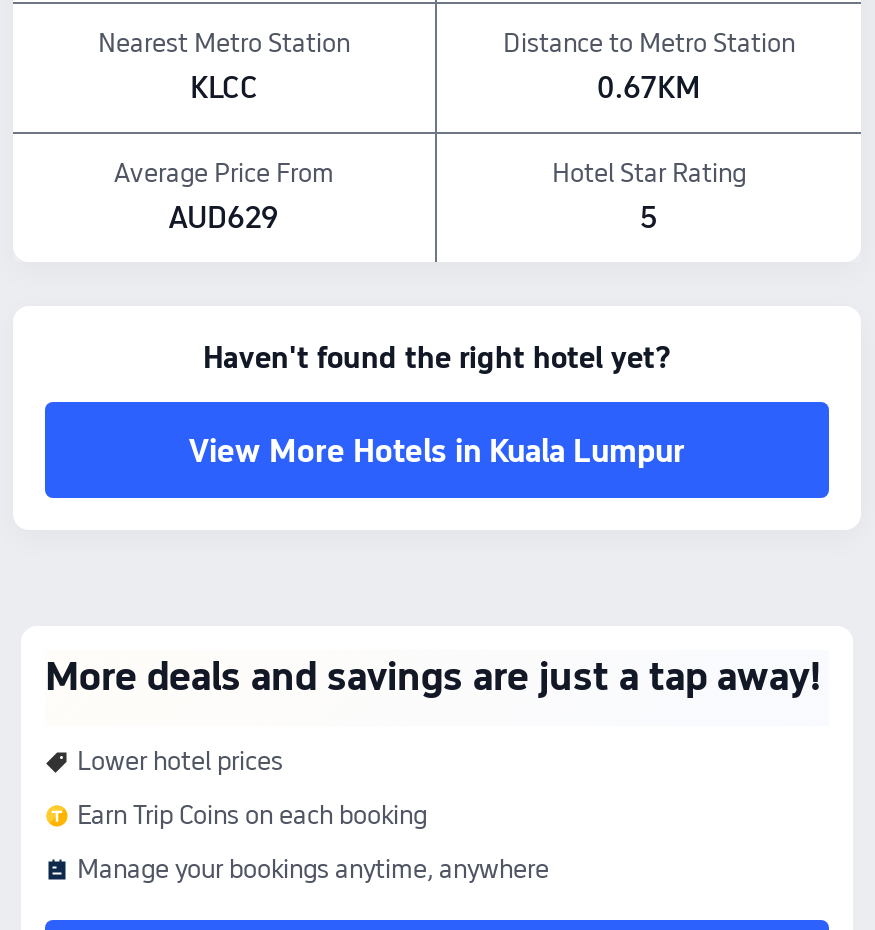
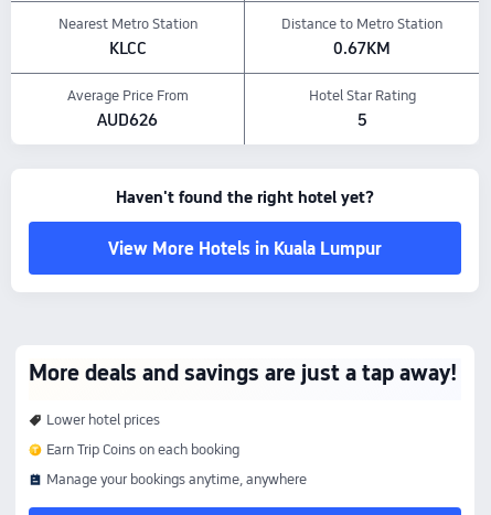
- AUD629
+ AUD626
